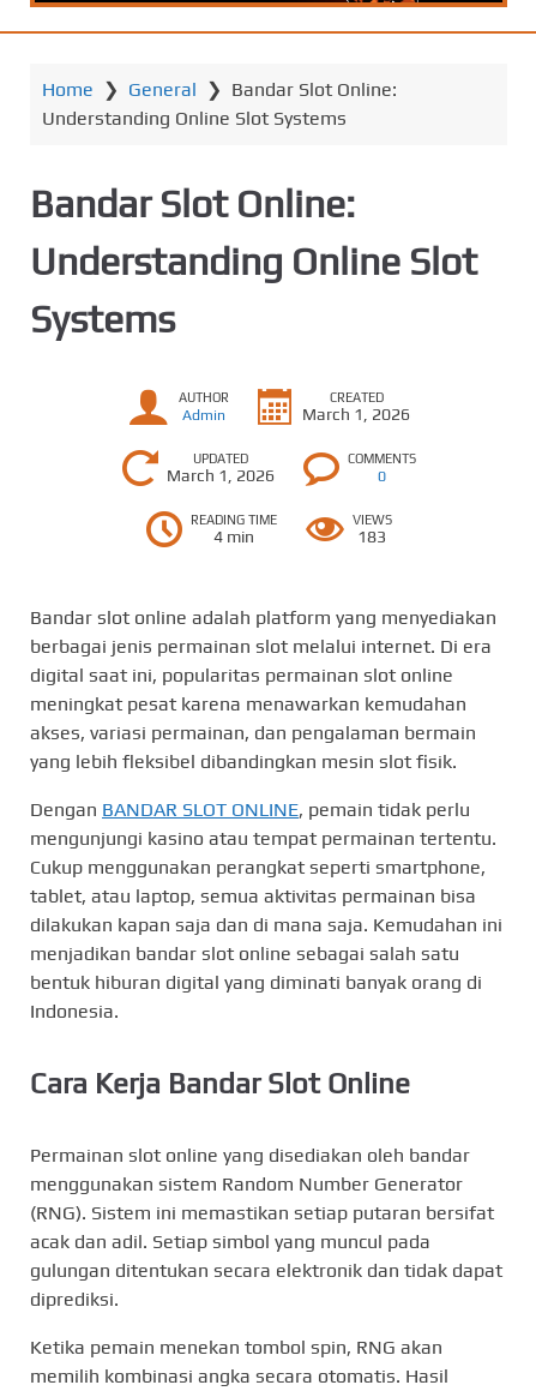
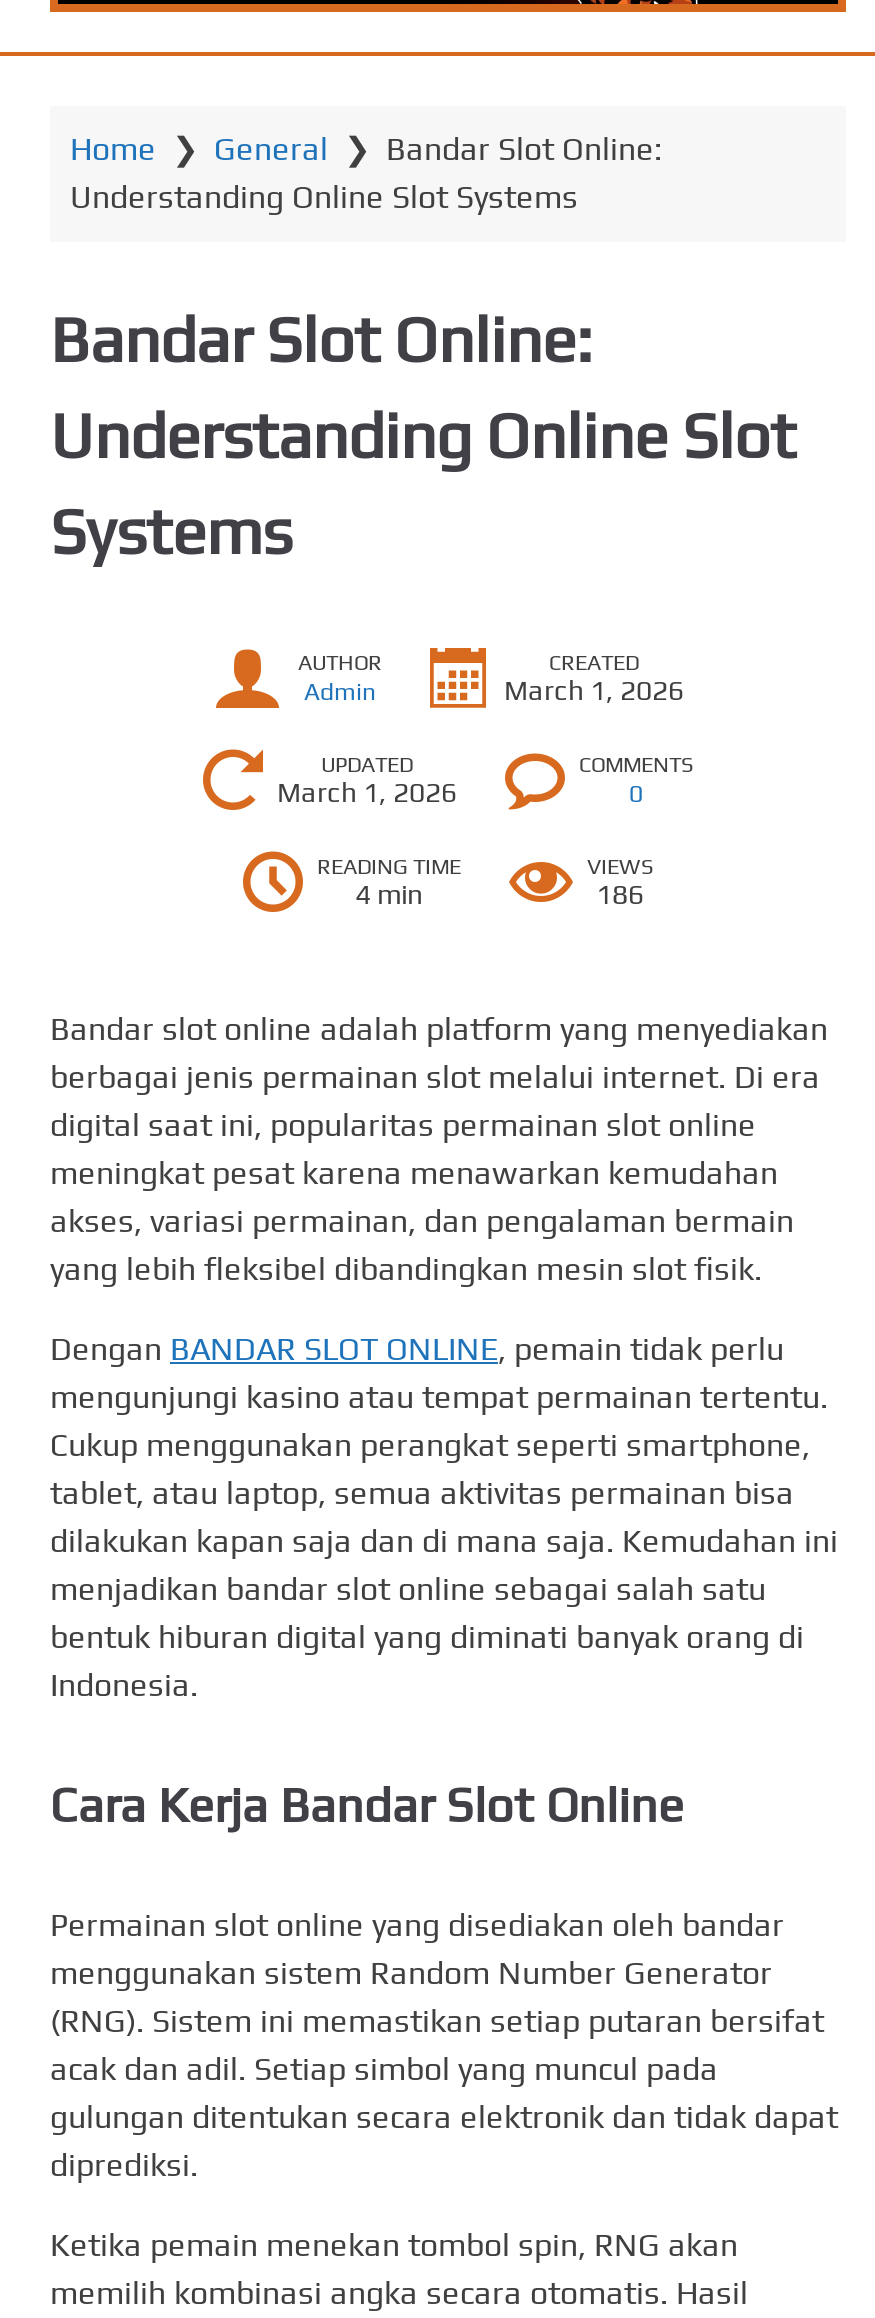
- 183
+ 186
